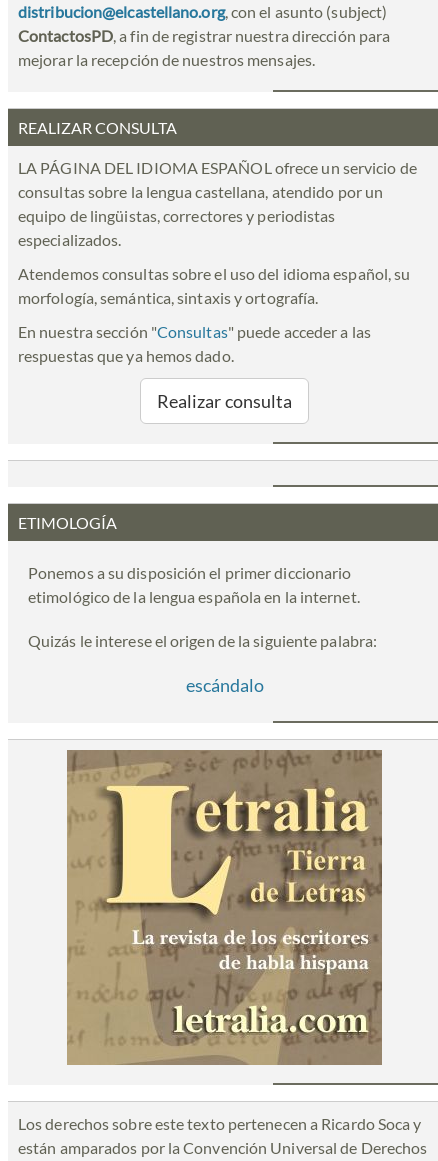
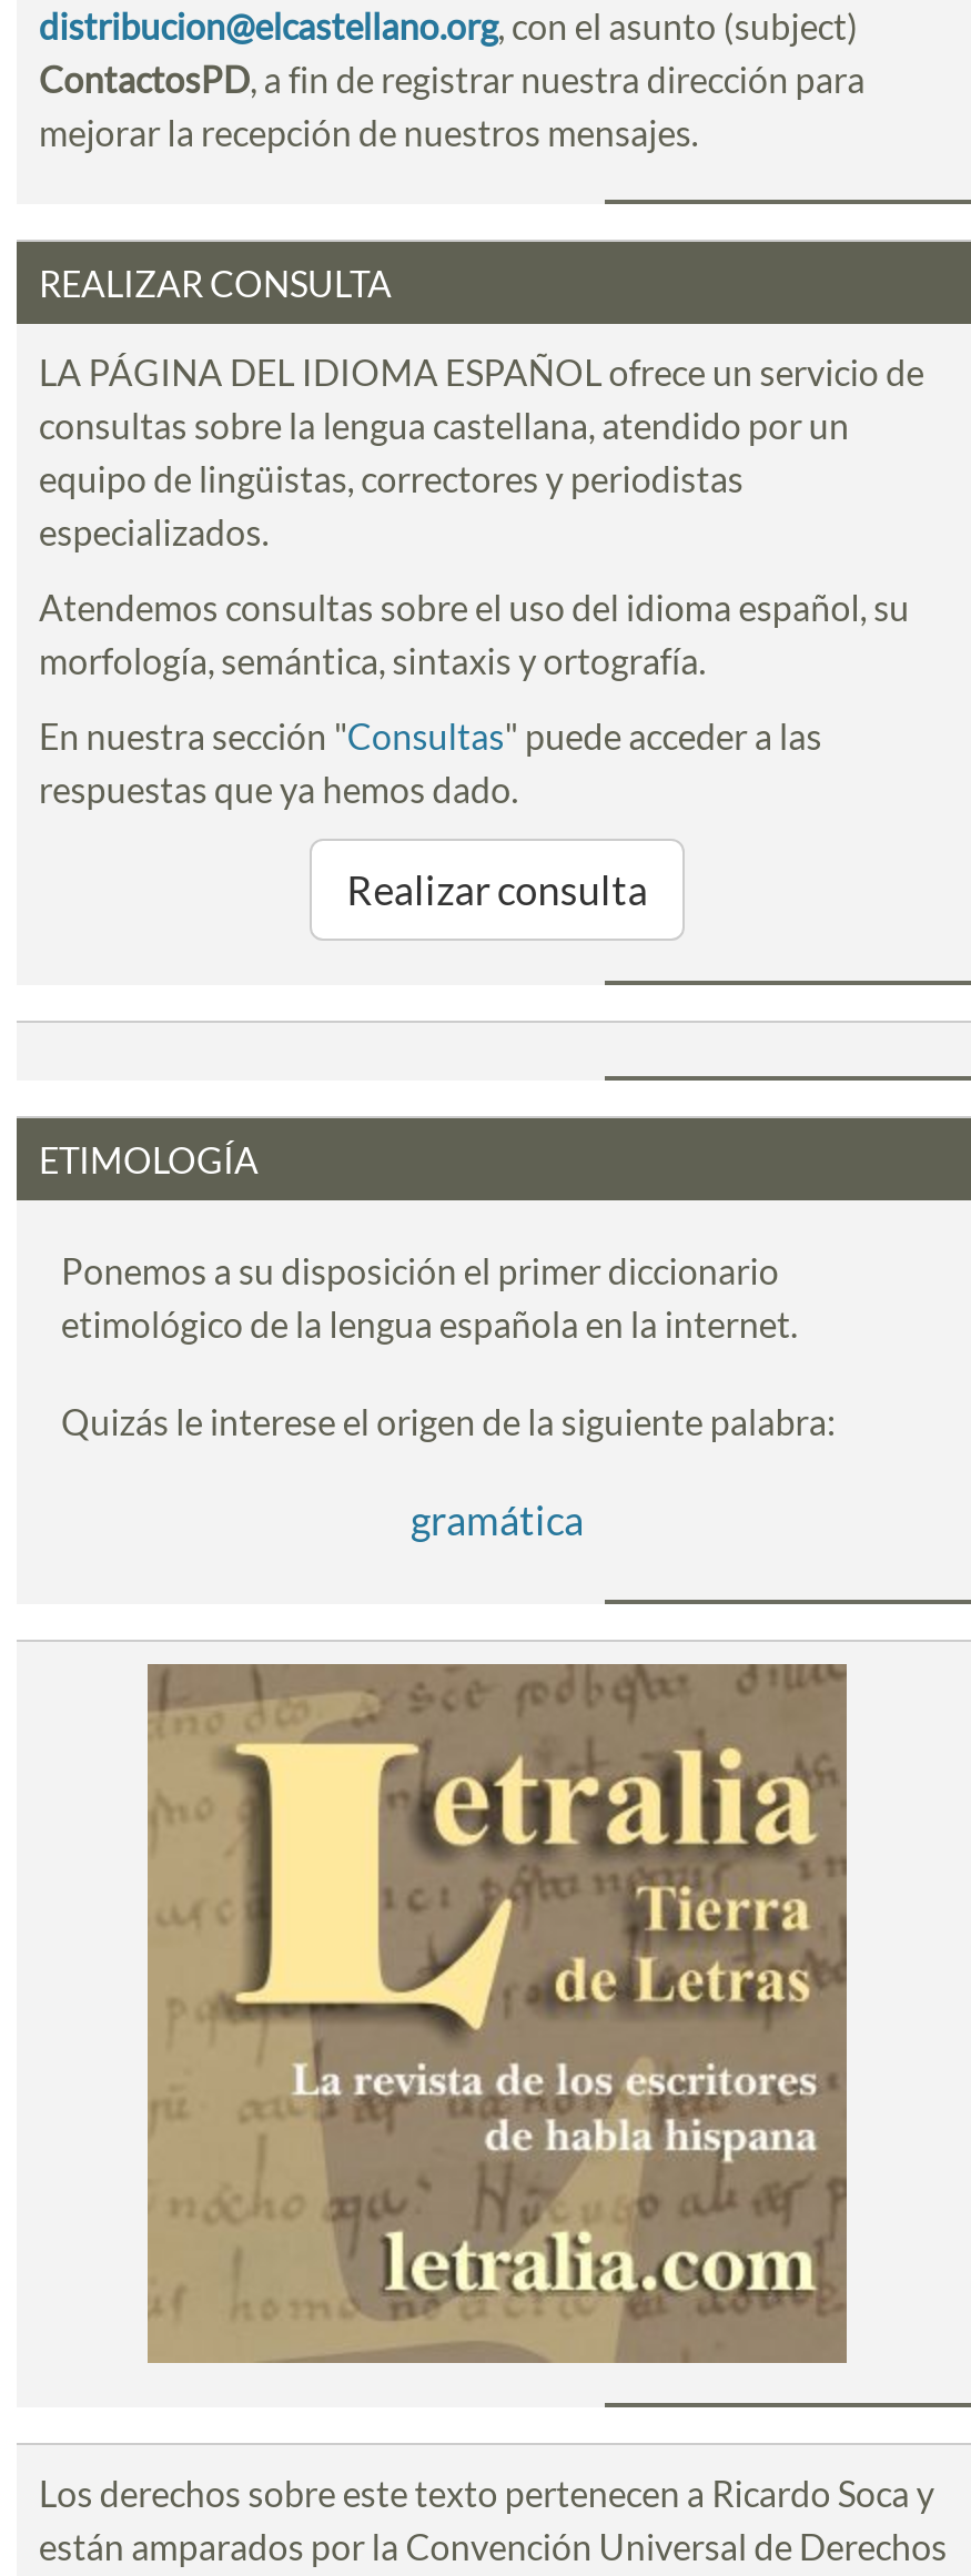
- escándalo
+ gramática
